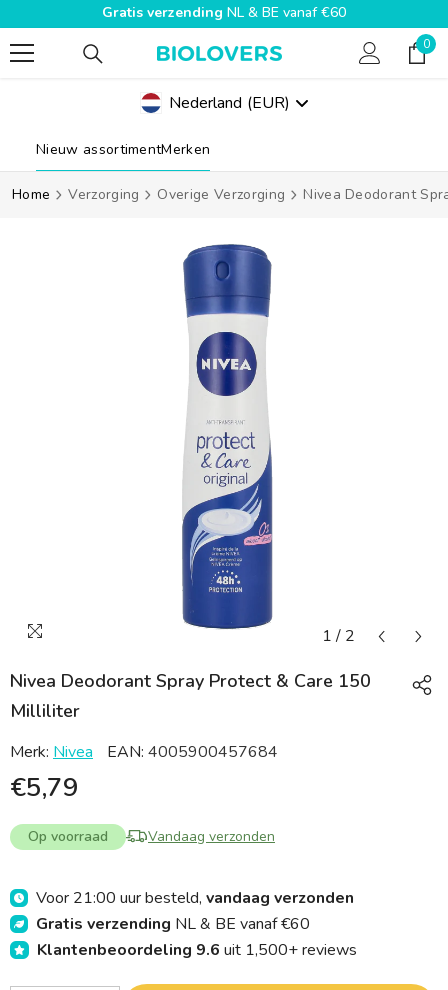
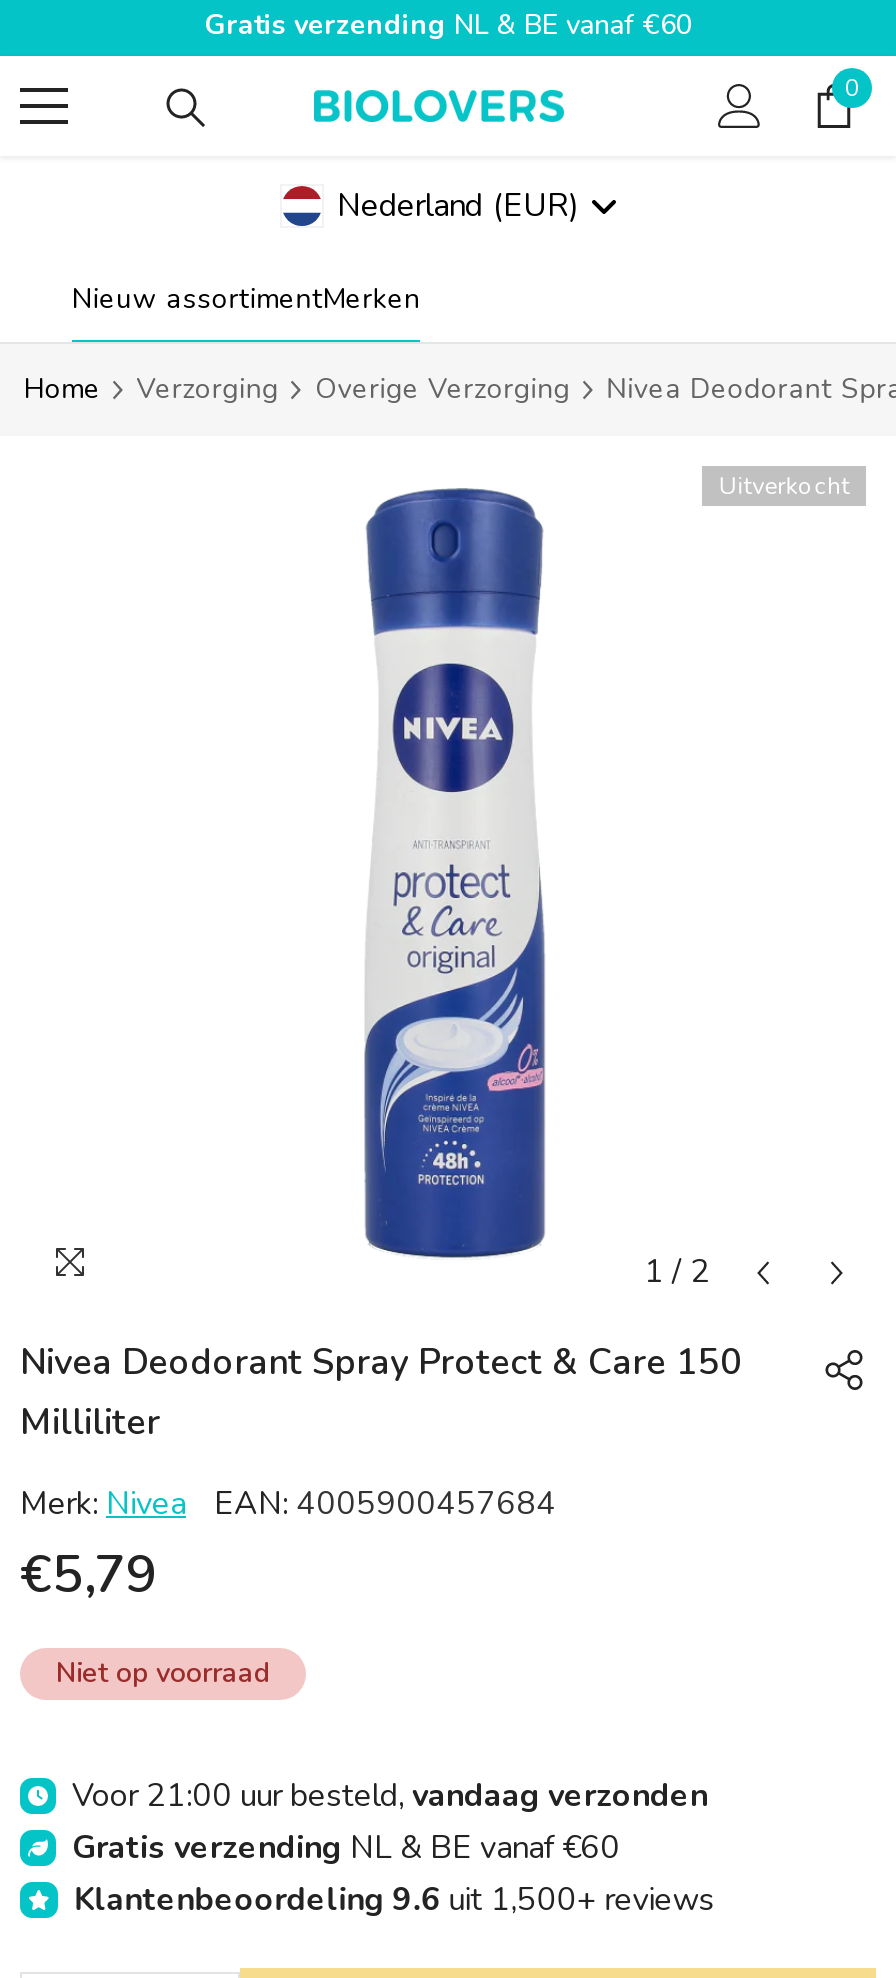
+ Uitverkocht

- Op voorraad
- Vandaag verzonden
+ Niet op voorraad
